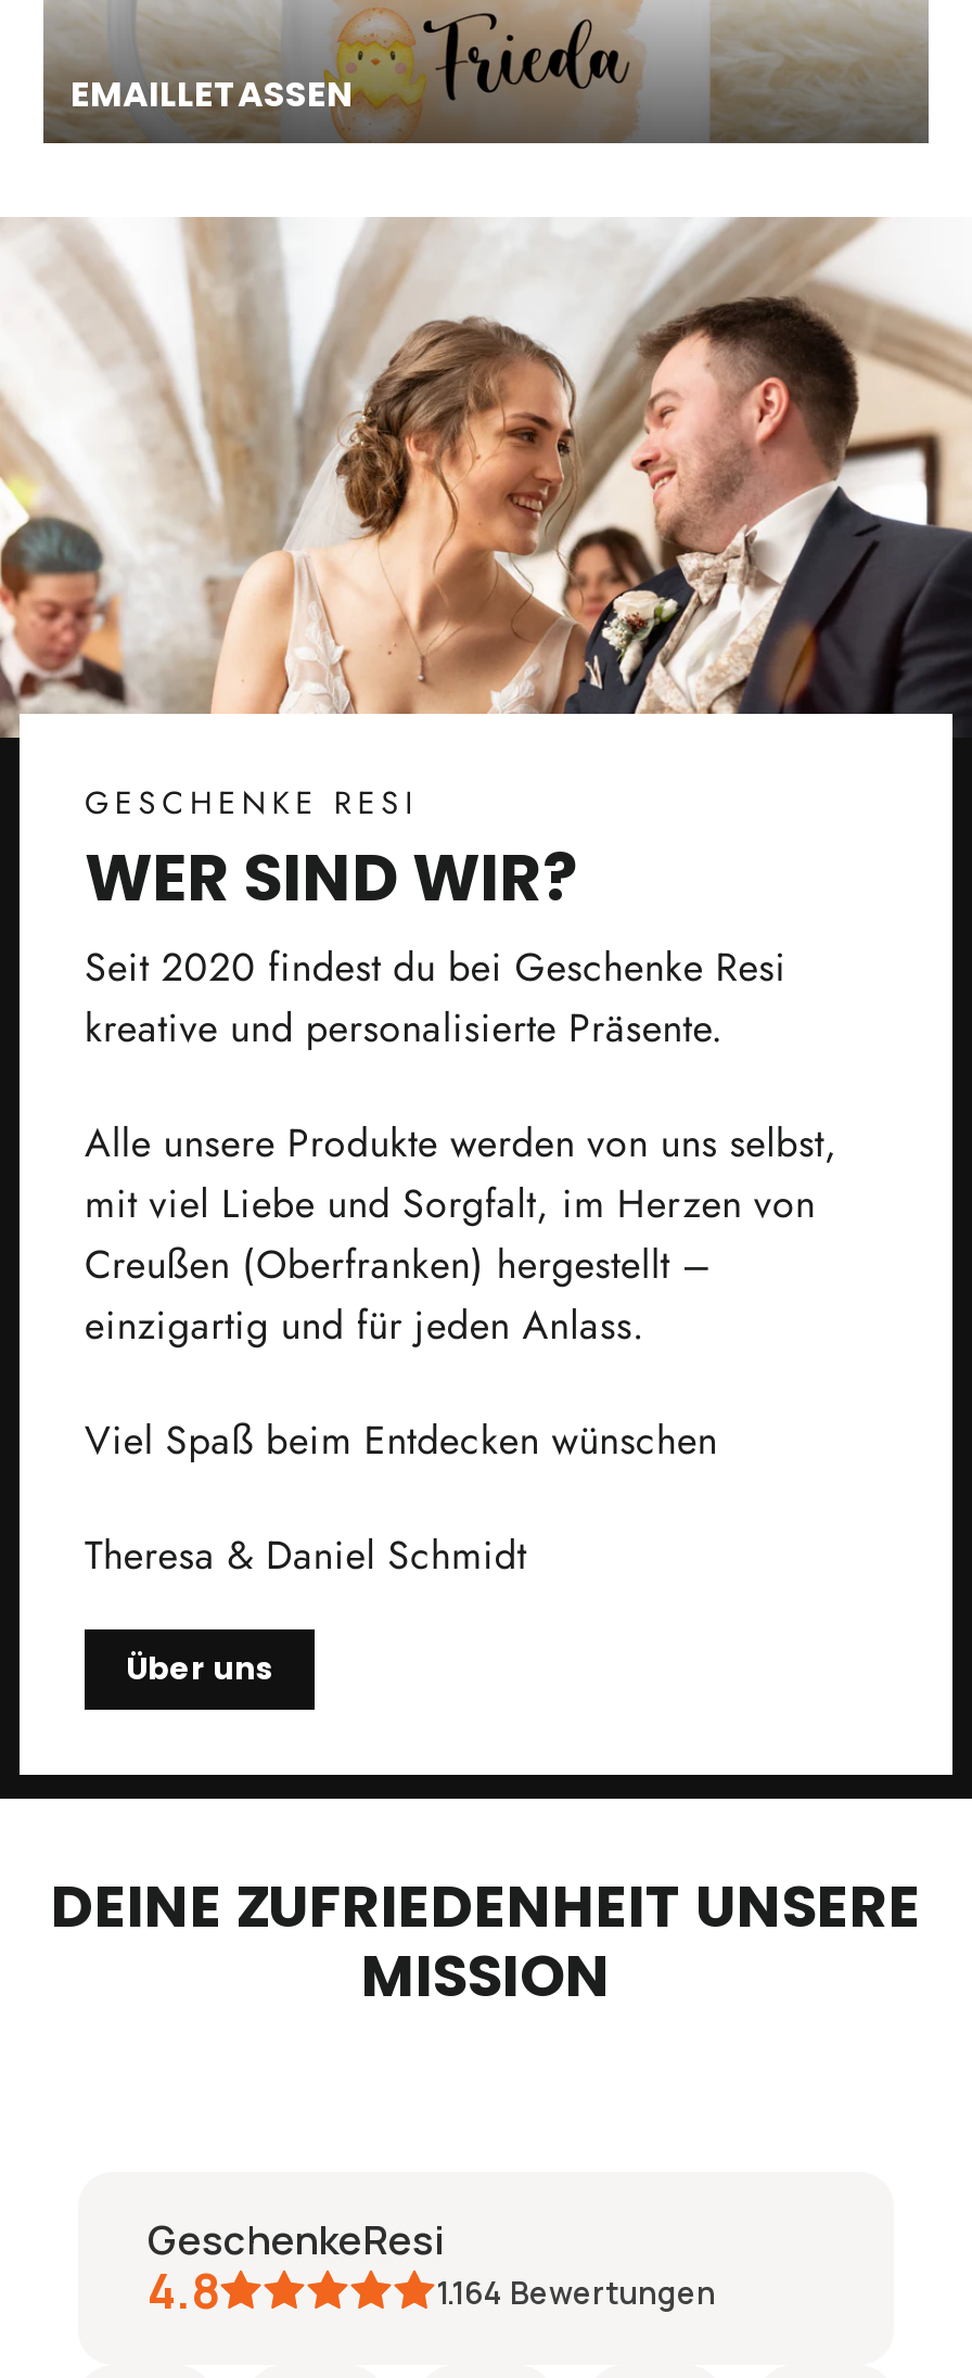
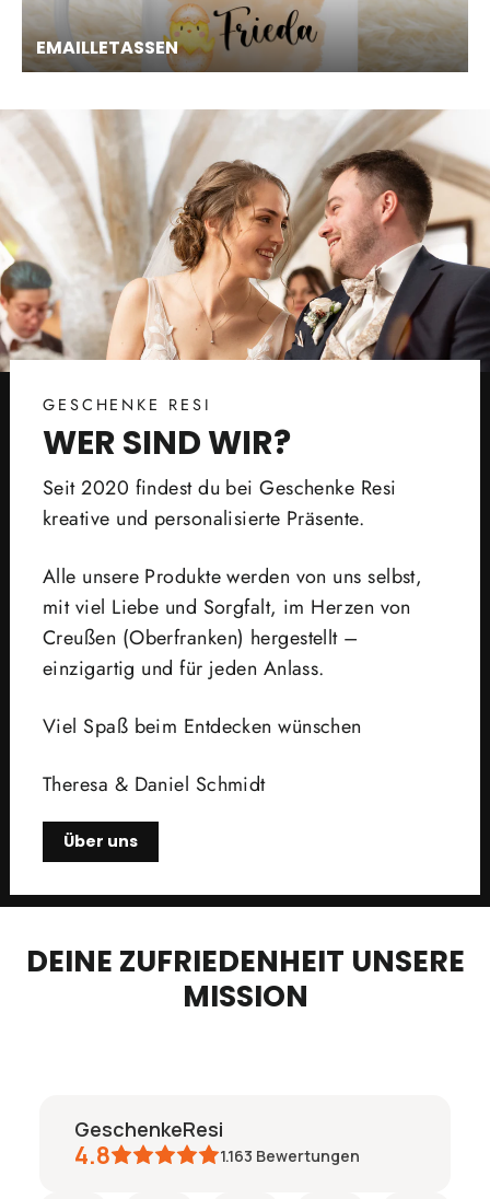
- 1.164 Bewertungen
+ 1.163 Bewertungen
